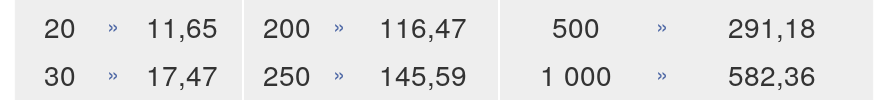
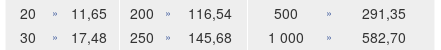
- 116,47
+ 116,54

- 291,18
+ 291,35

- 17,47
+ 17,48

- 145,59
+ 145,68

- 582,36
+ 582,70
